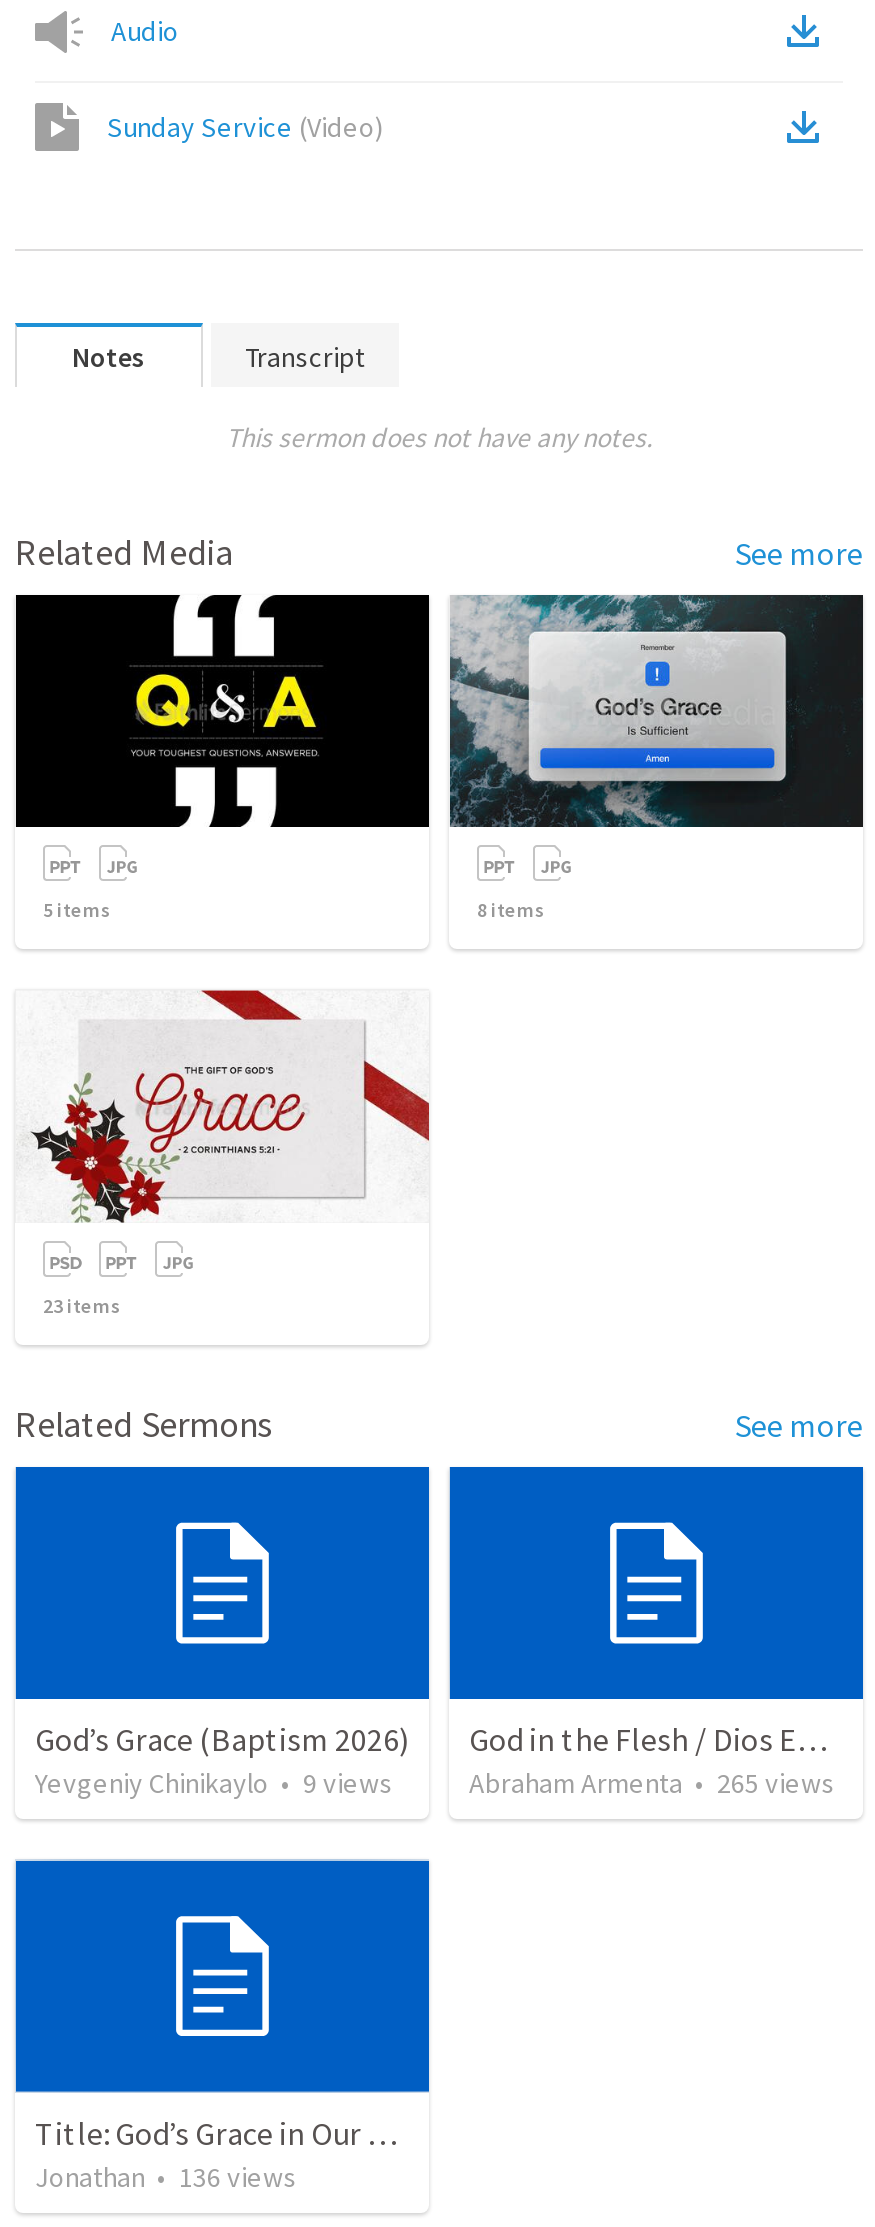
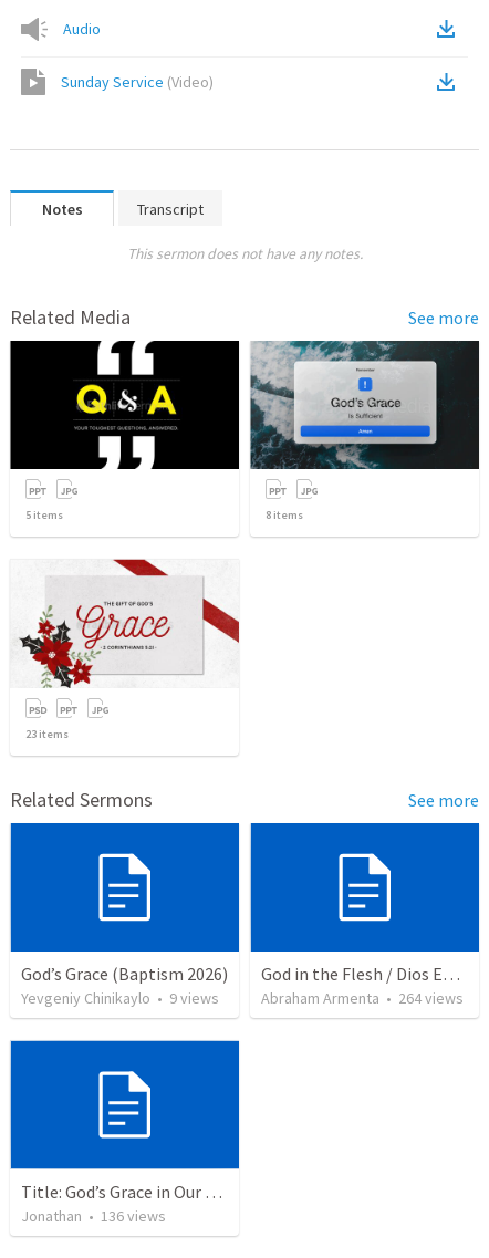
- Abraham Armenta • 265 views
+ Abraham Armenta • 264 views
